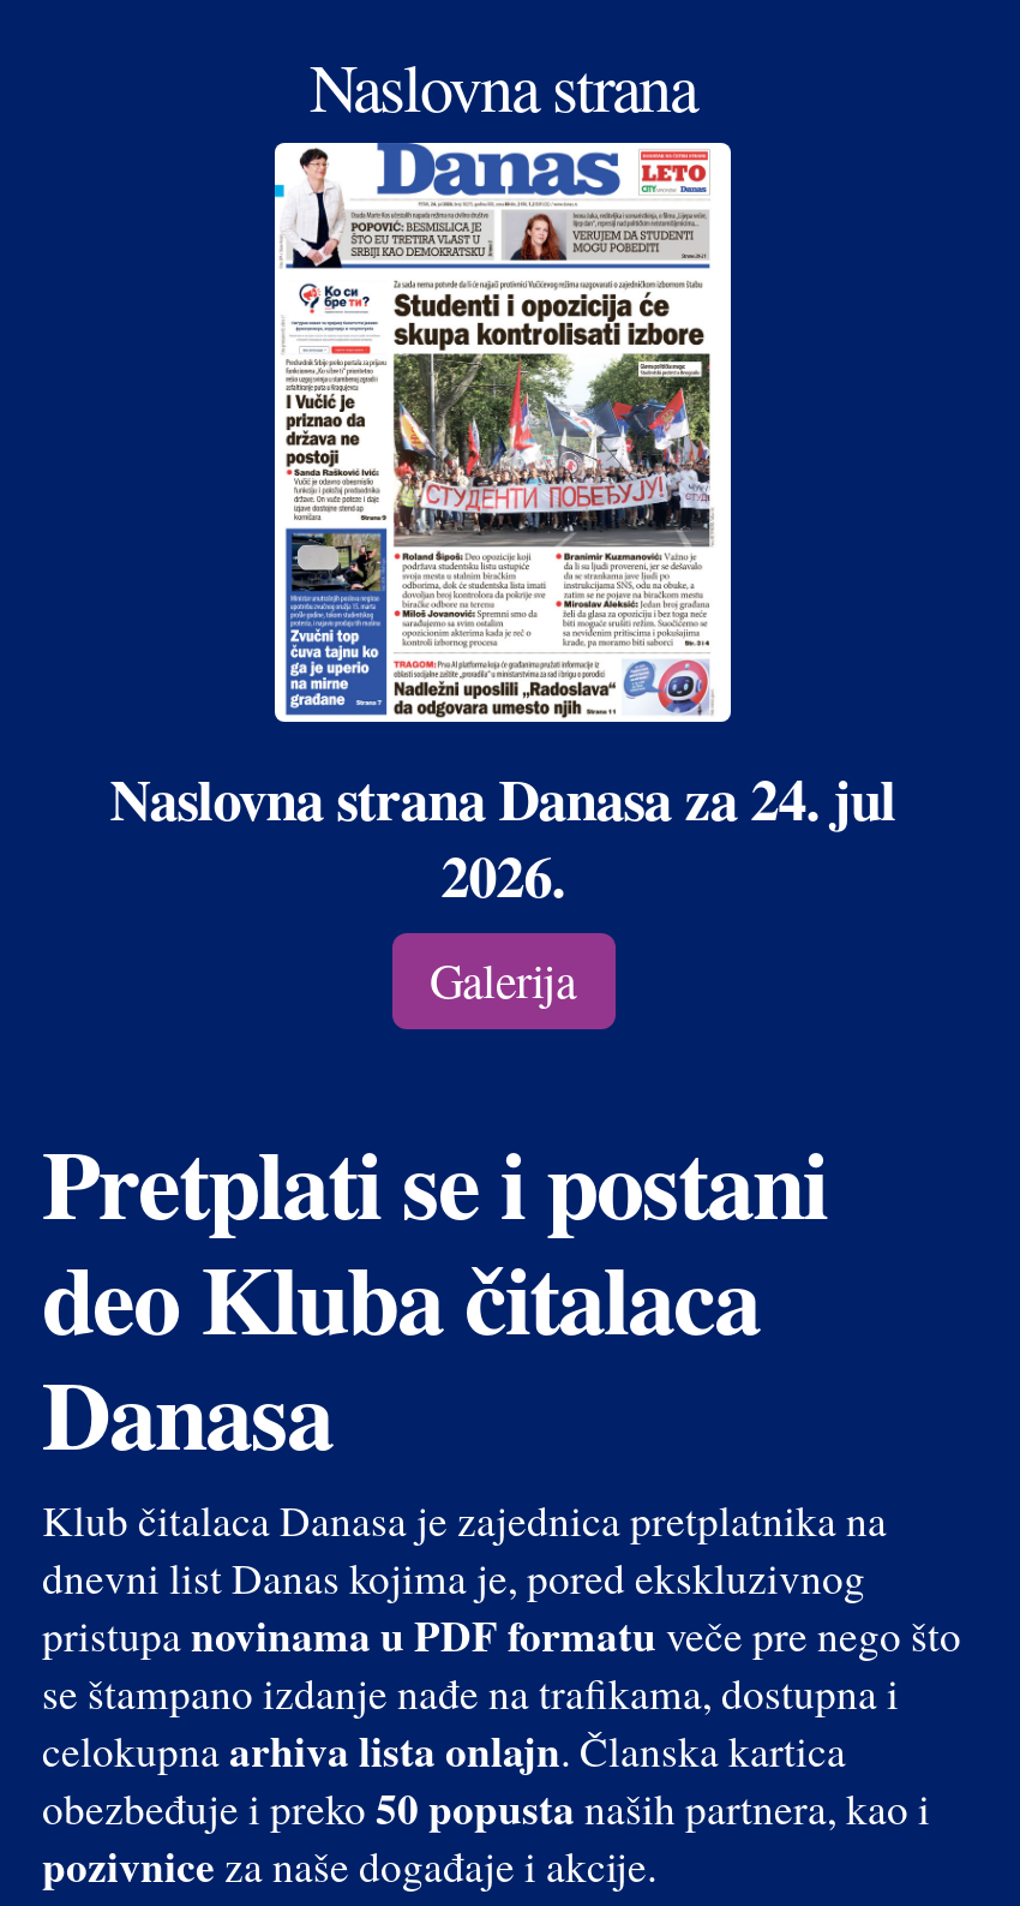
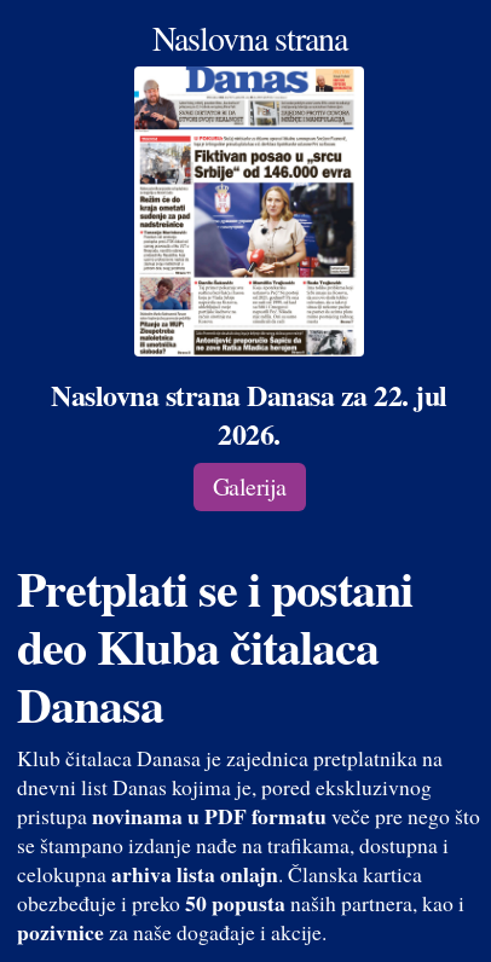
- [image]
- Naslovna strana Danasa za 24. jul
+ [image]
+ Naslovna strana Danasa za 22. jul
